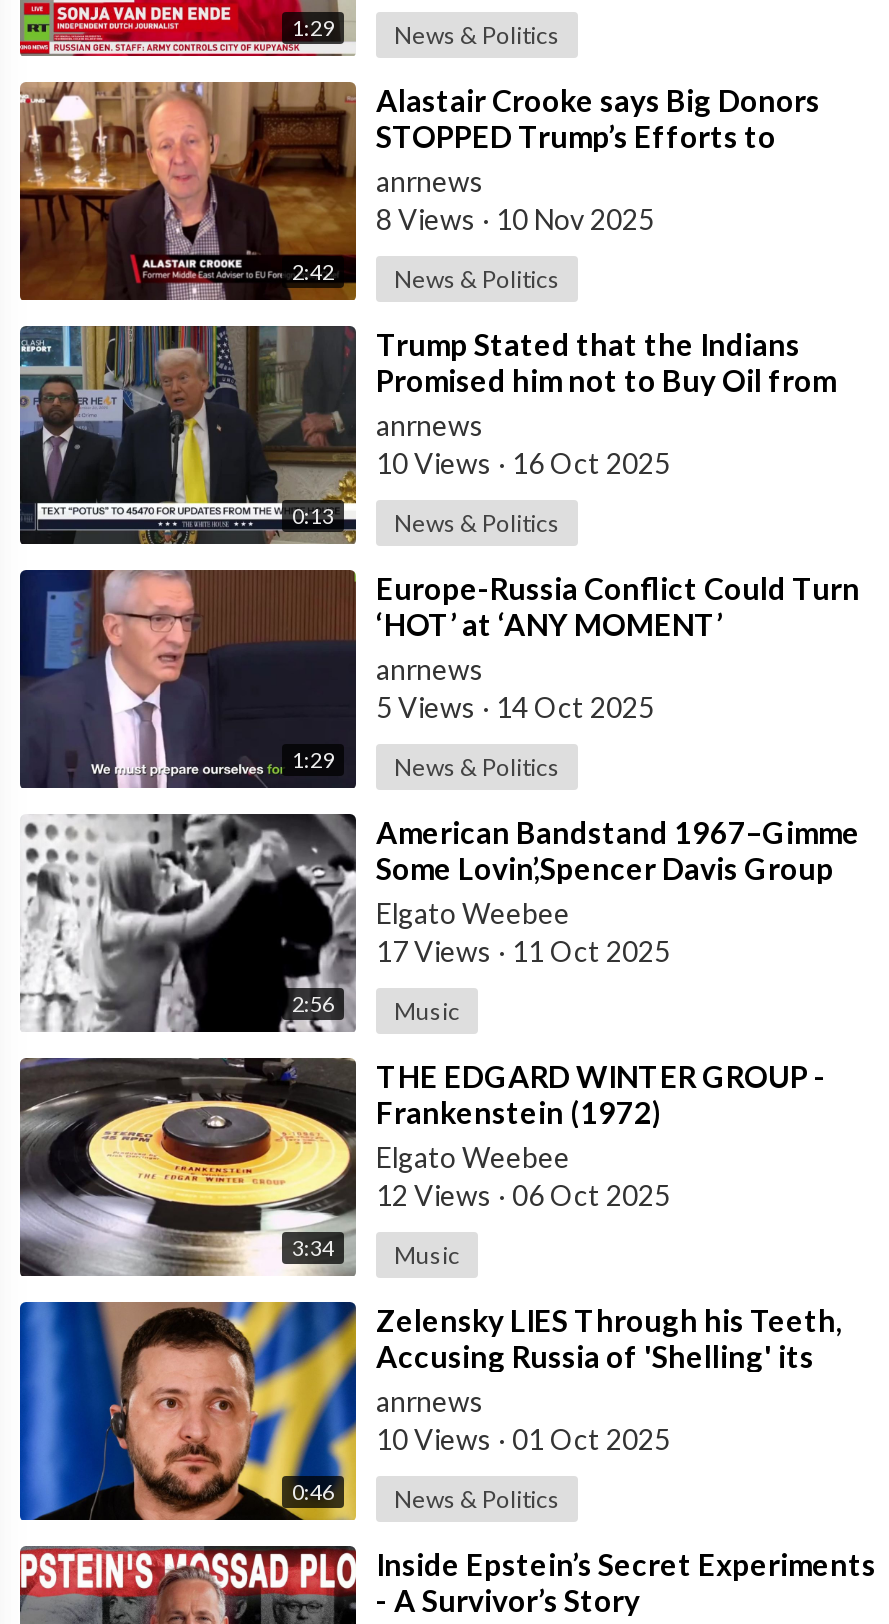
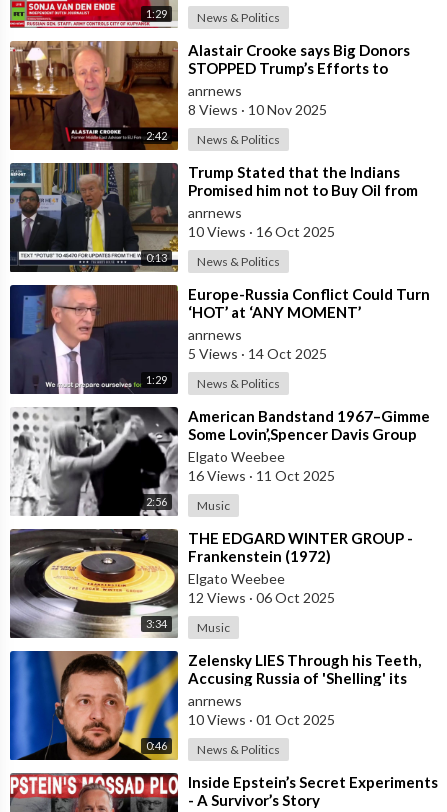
- 17 Views · 11 Oct 2025
+ 16 Views · 11 Oct 2025
